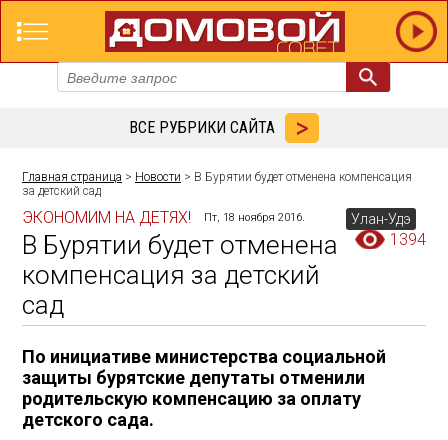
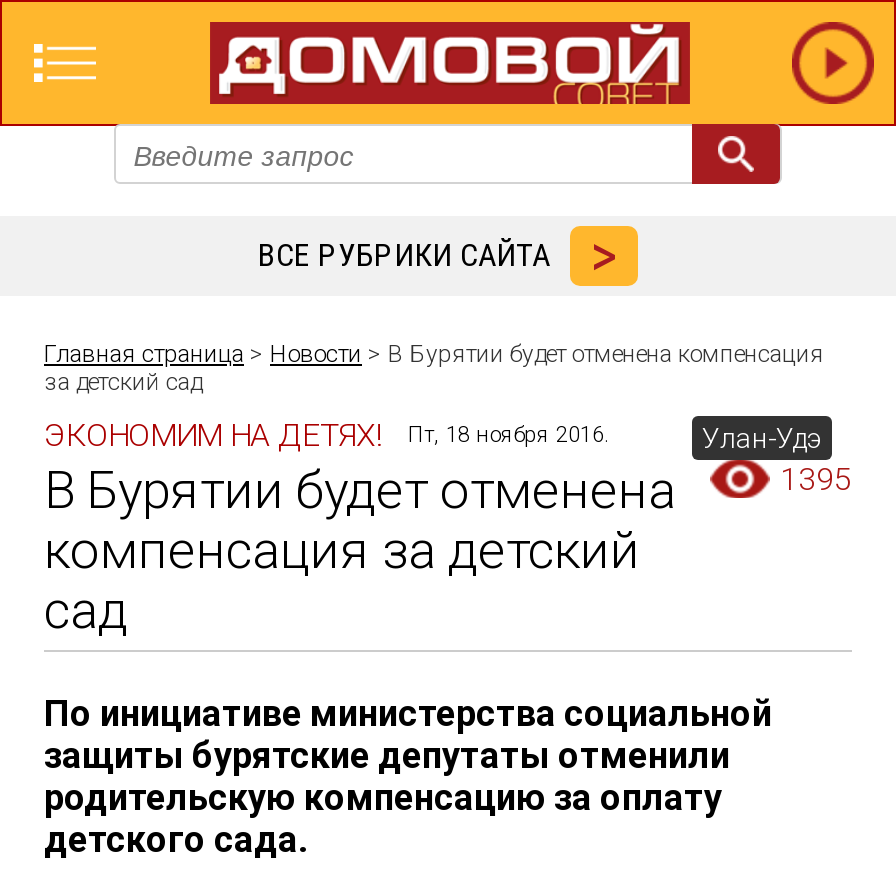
- 1394
+ 1395
